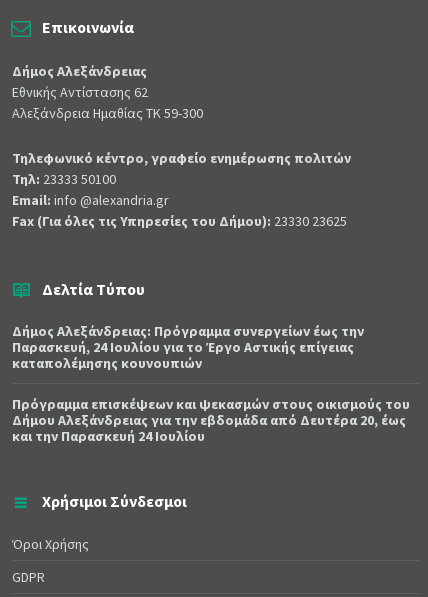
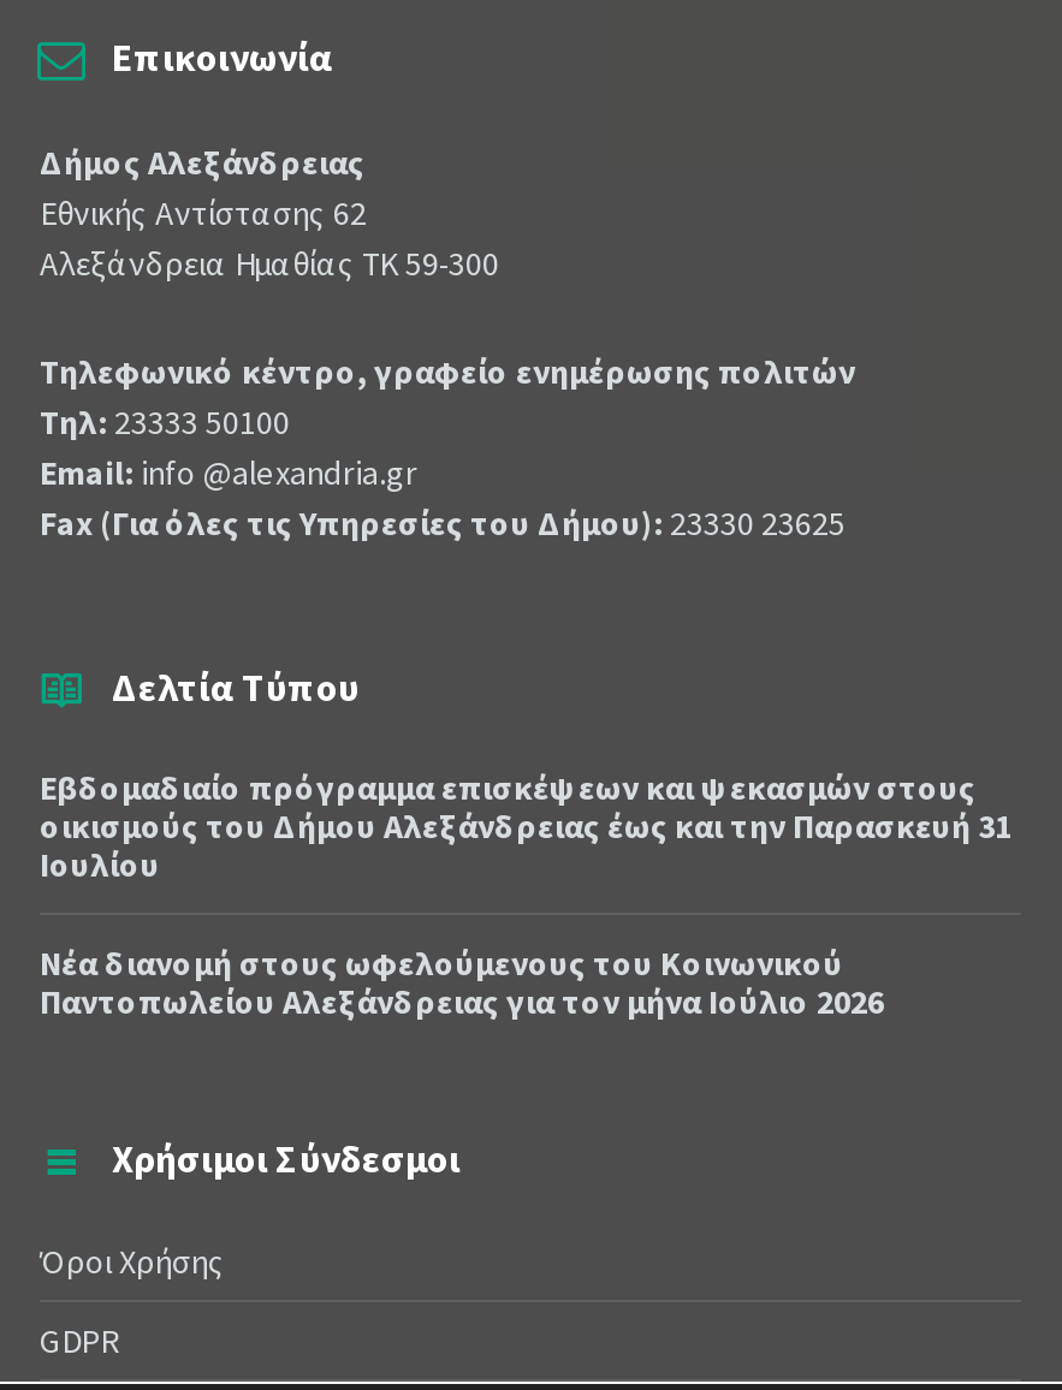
- Δήμος Αλεξάνδρειας: Πρόγραμμα συνεργείων έως την
- Παρασκευή, 24 Ιουλίου για το Έργο Αστικής επίγειας
- καταπολέμησης κουνουπιών
+ Eβδομαδιαίo πρόγραμμα επισκέψεων και ψεκασμών στους
+ οικισμούς του Δήμου Αλεξάνδρειας έως και την Παρασκευή 31
+ Ιουλίου

- Πρόγραμμα επισκέψεων και ψεκασμών στους οικισμούς του
- Δήμου Αλεξάνδρειας για την εβδομάδα από Δευτέρα 20, έως
- και την Παρασκευή 24 Ιουλίου
+ Νέα διανομή στους ωφελούμενους του Κοινωνικού
+ Παντοπωλείου Αλεξάνδρειας για τον μήνα Ιούλιο 2026
